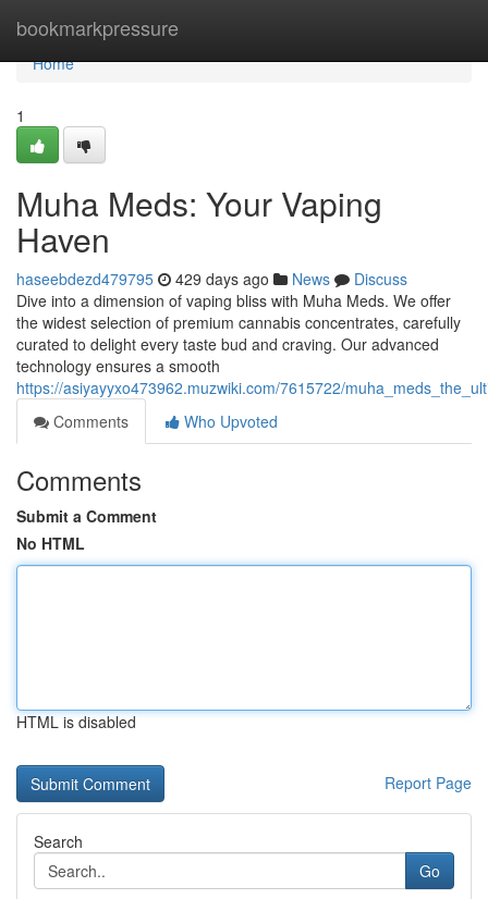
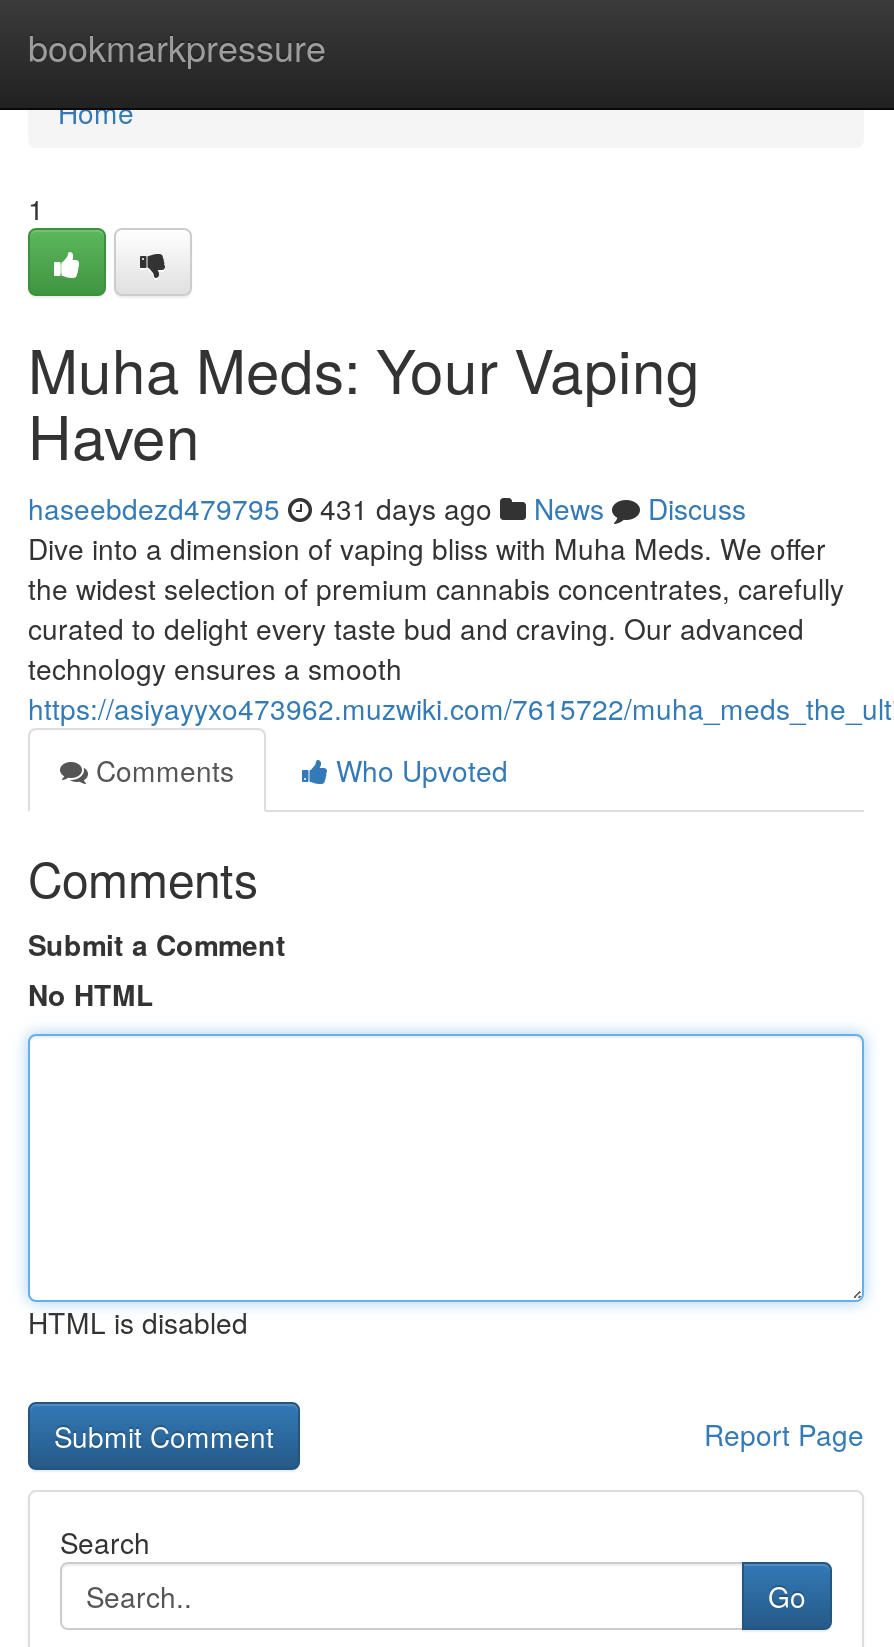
- haseebdezd479795 429 days ago News Discuss
+ haseebdezd479795 431 days ago News Discuss
